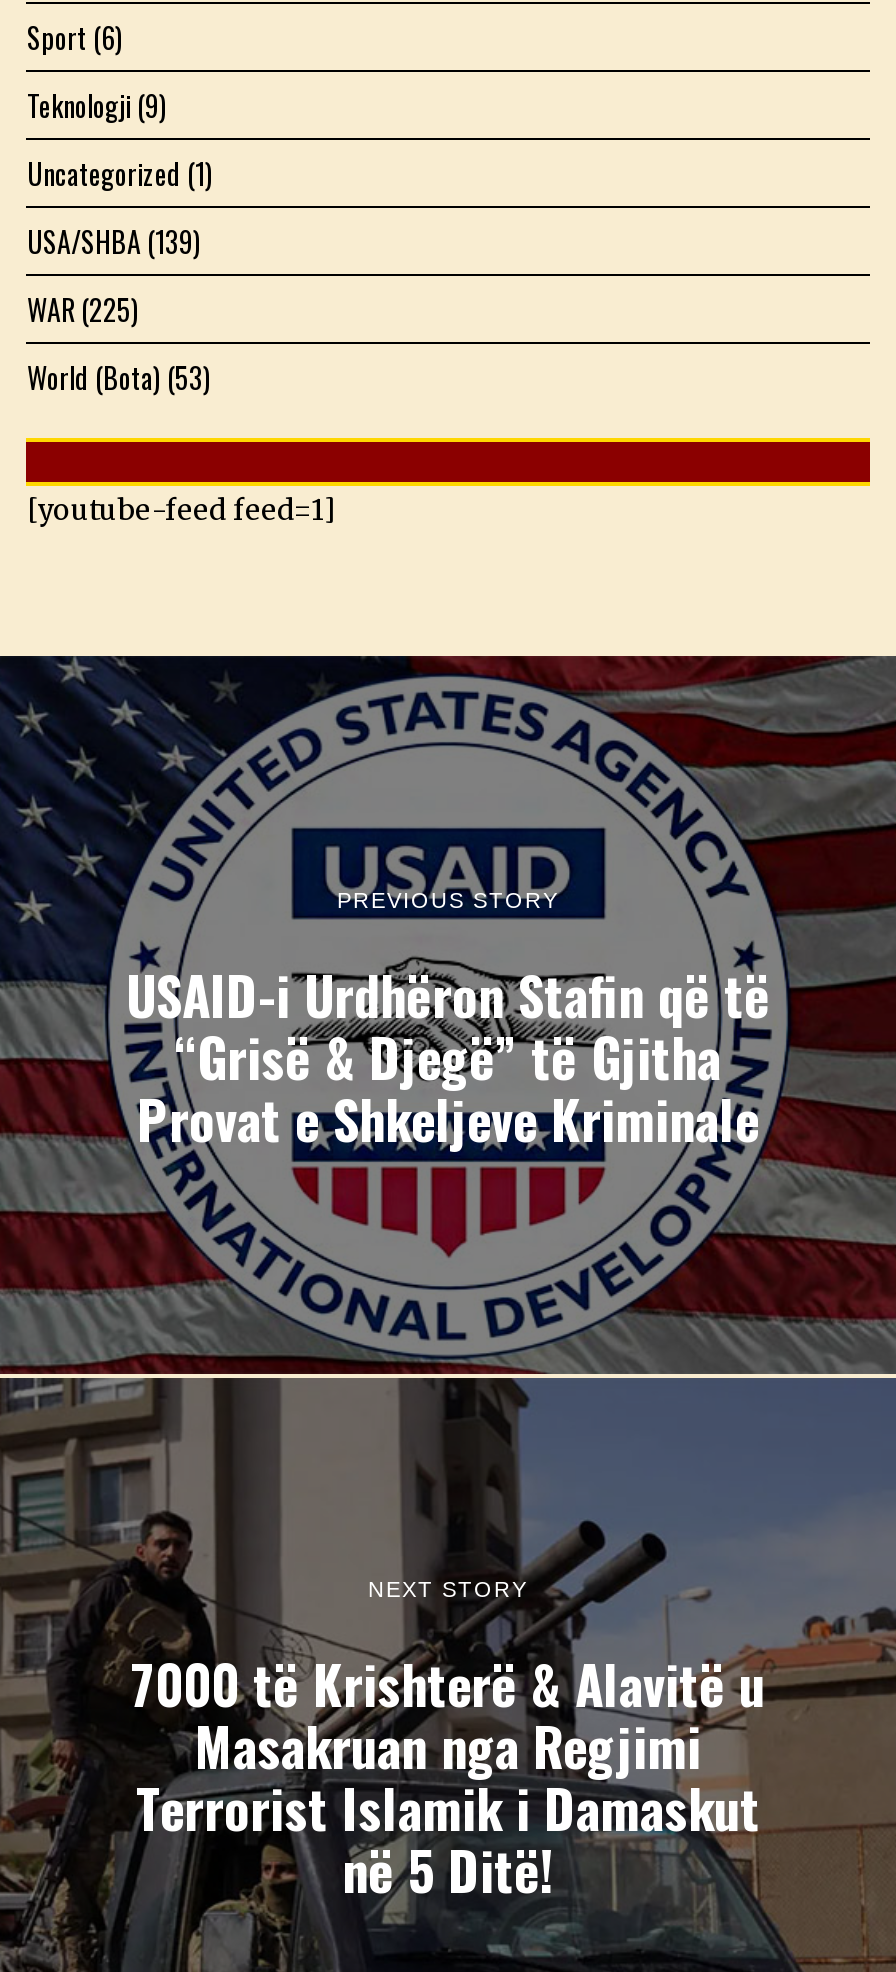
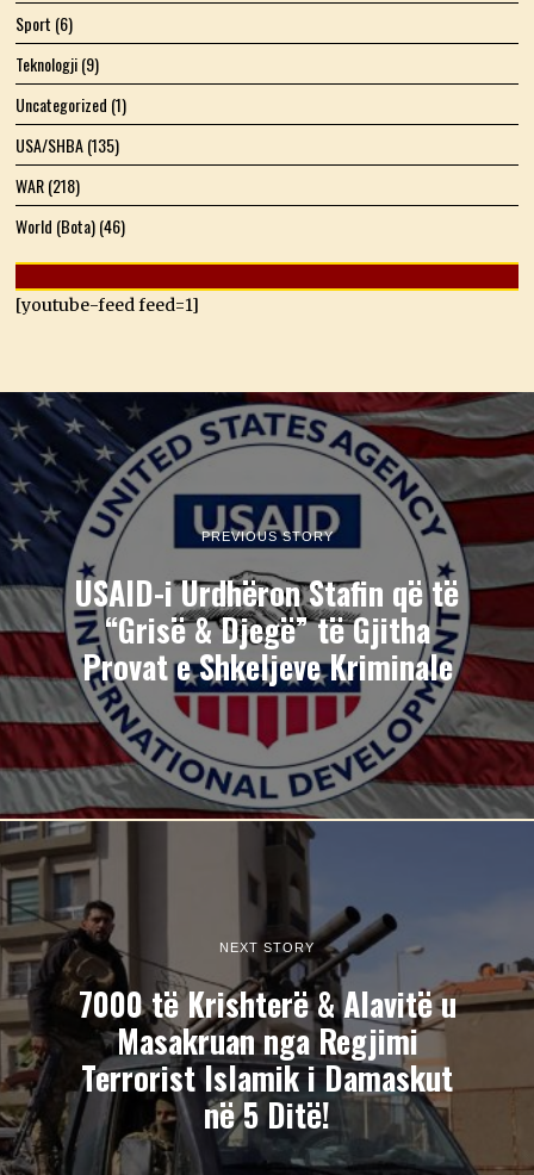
- USA/SHBA (139)
+ USA/SHBA (135)

- WAR (225)
+ WAR (218)

- World (Bota) (53)
+ World (Bota) (46)
